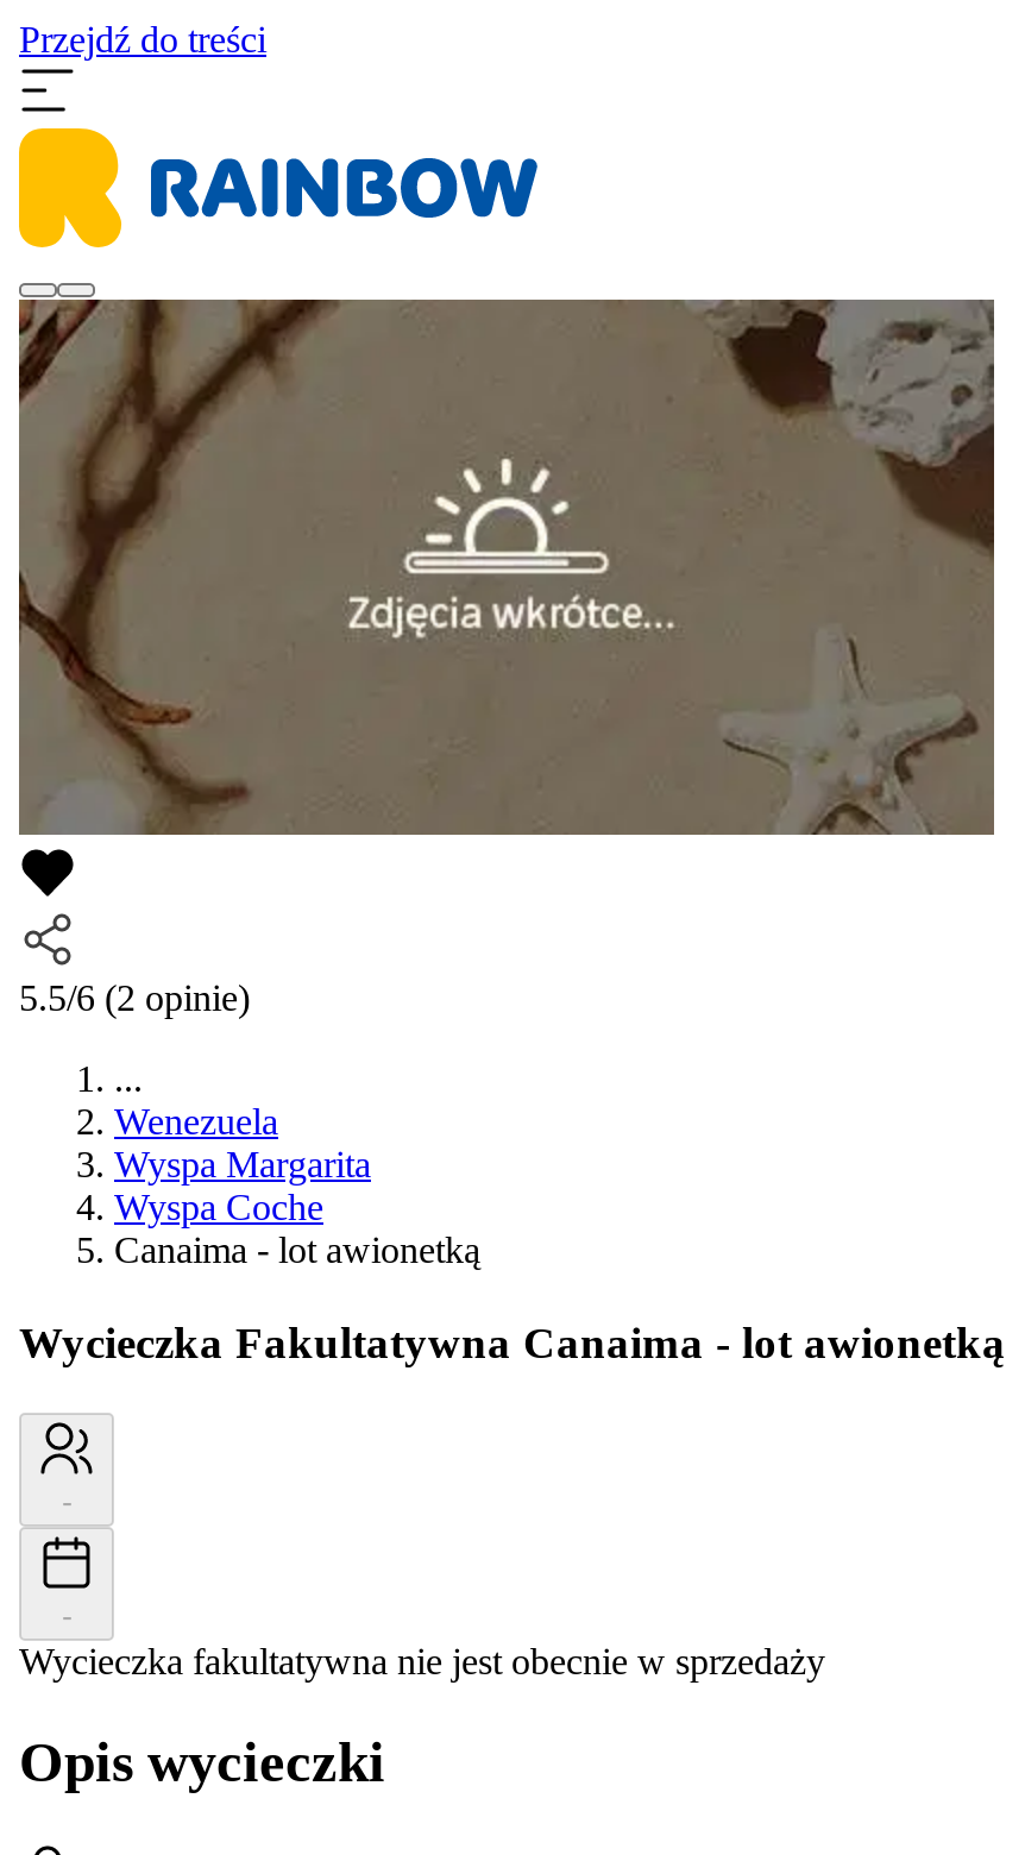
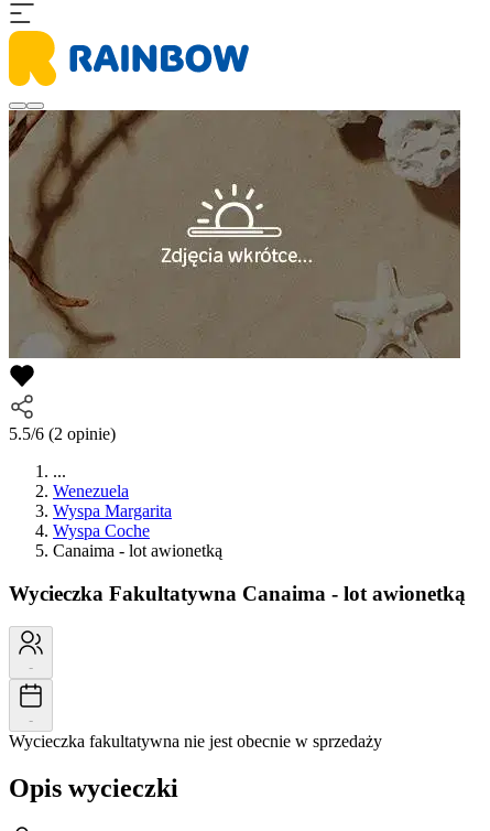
- Przejdź do treści
